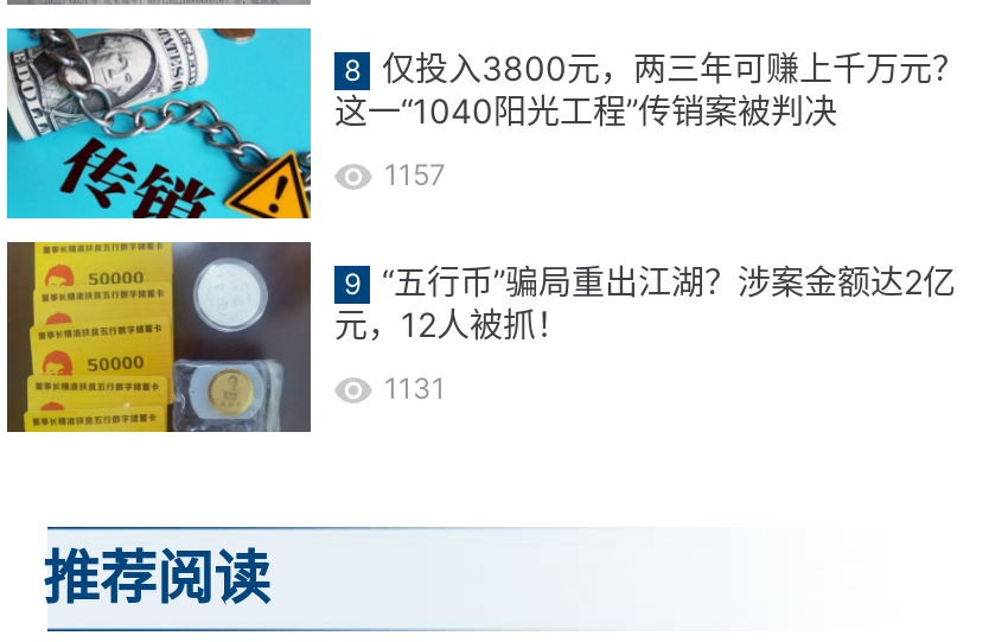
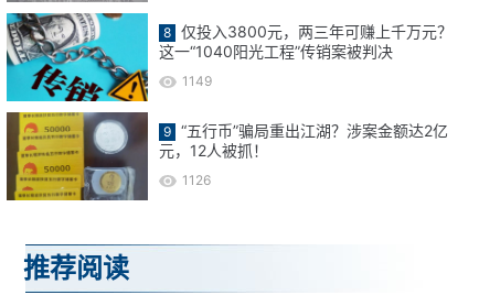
- 1157
+ 1149

- 1131
+ 1126
